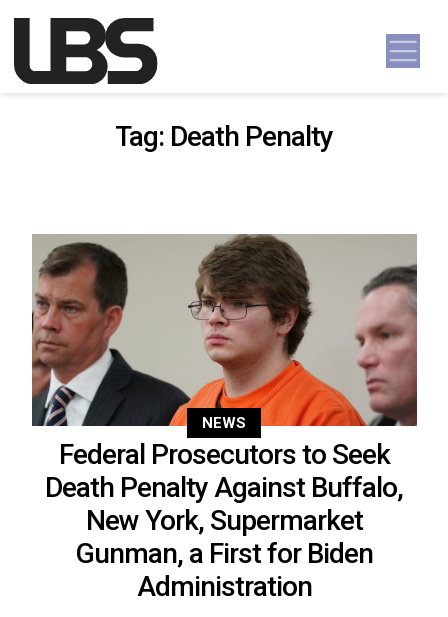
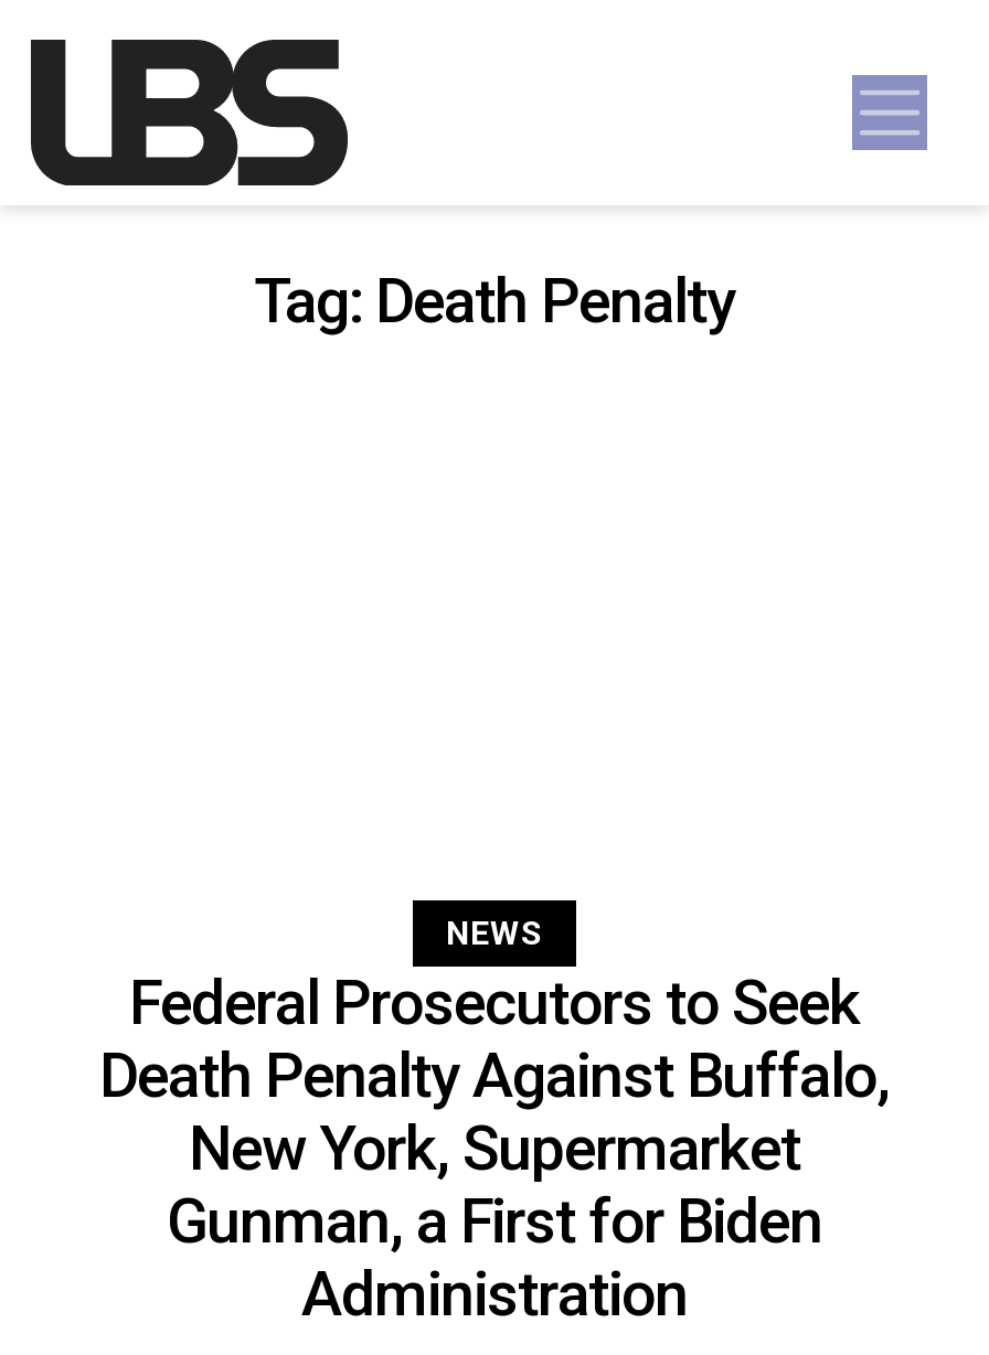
- [image]
